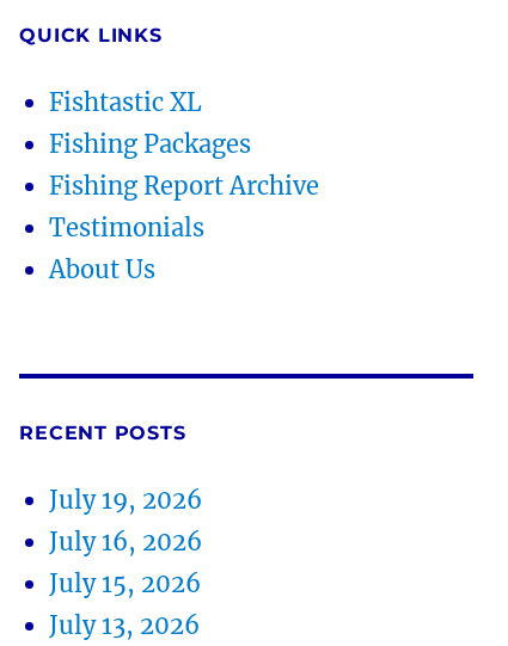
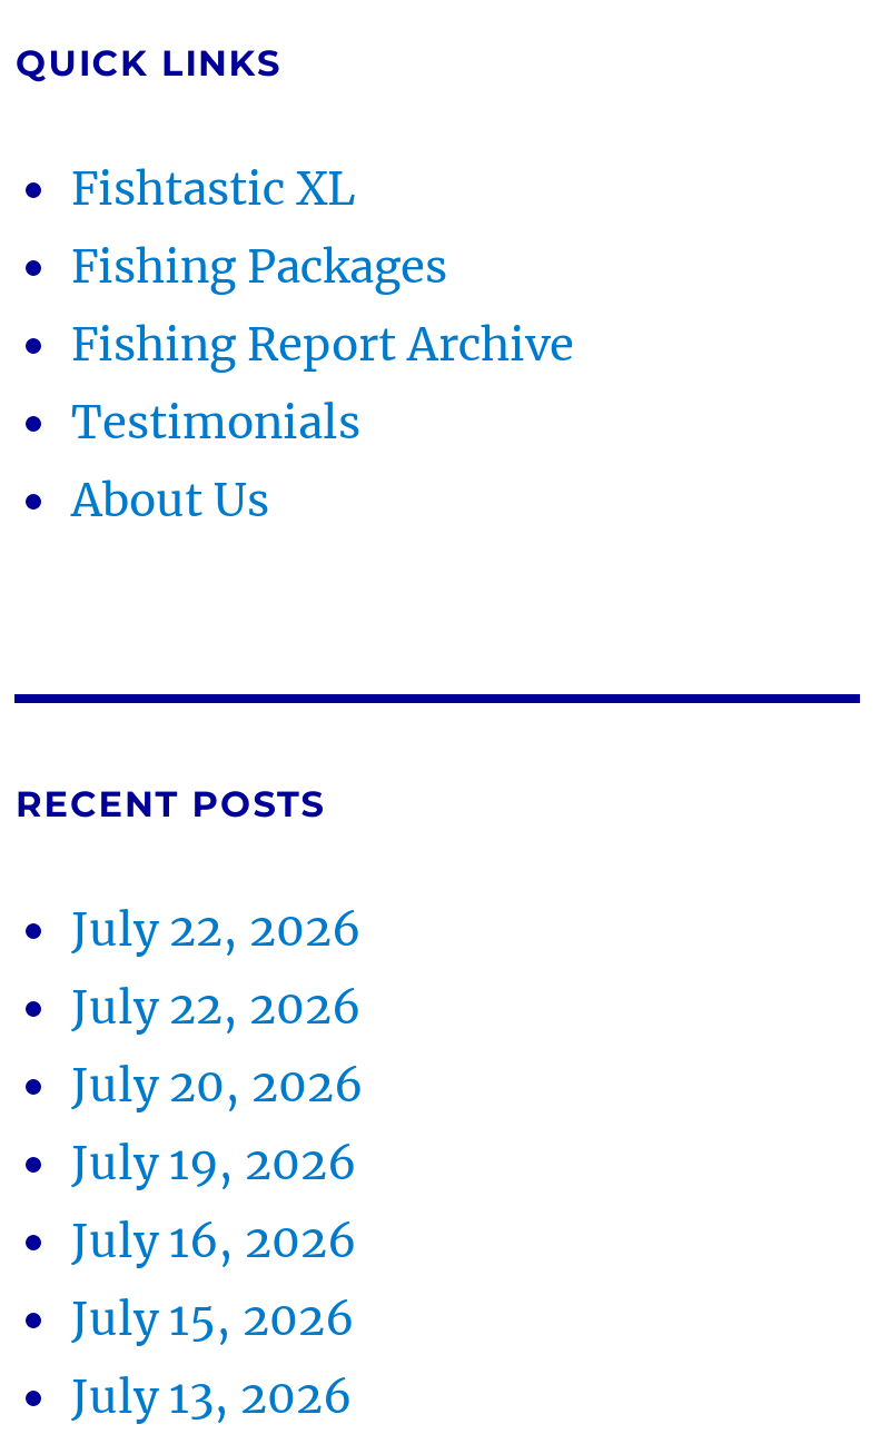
+ July 22, 2026
+ July 22, 2026
+ July 20, 2026
